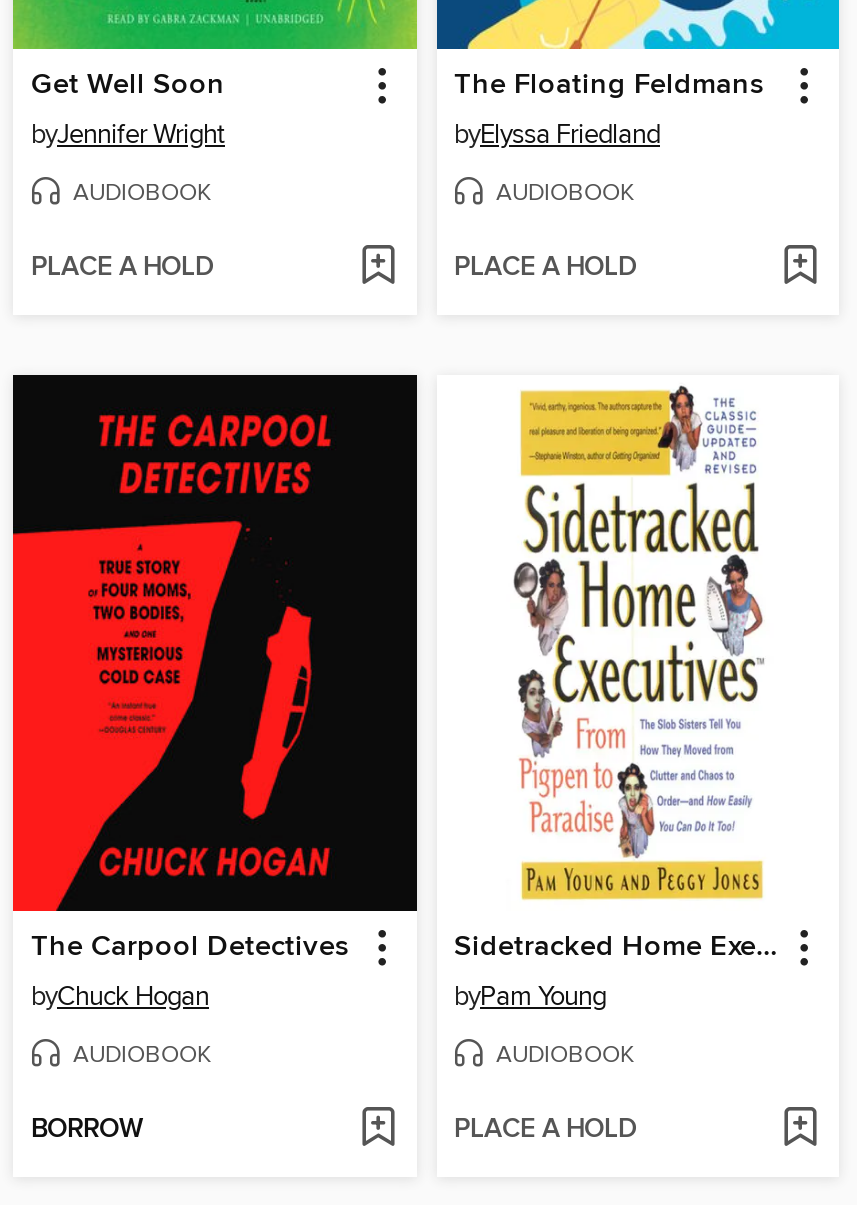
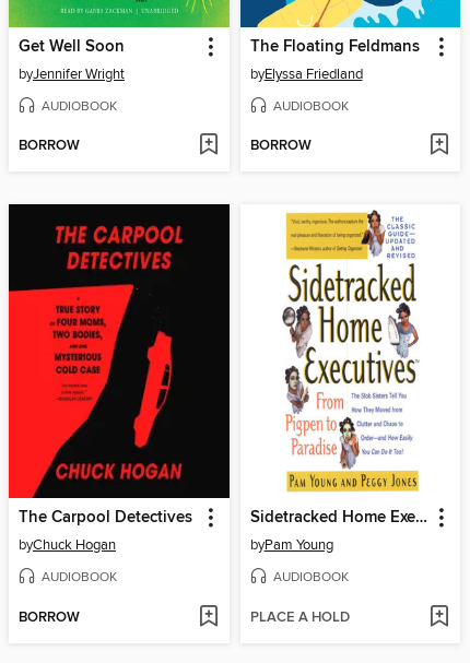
- PLACE A HOLD
+ BORROW

- PLACE A HOLD
+ BORROW
